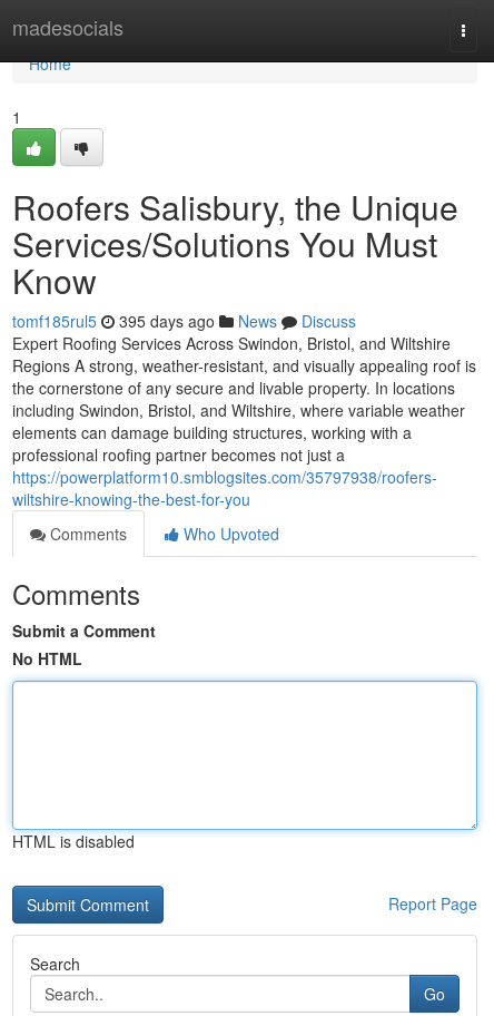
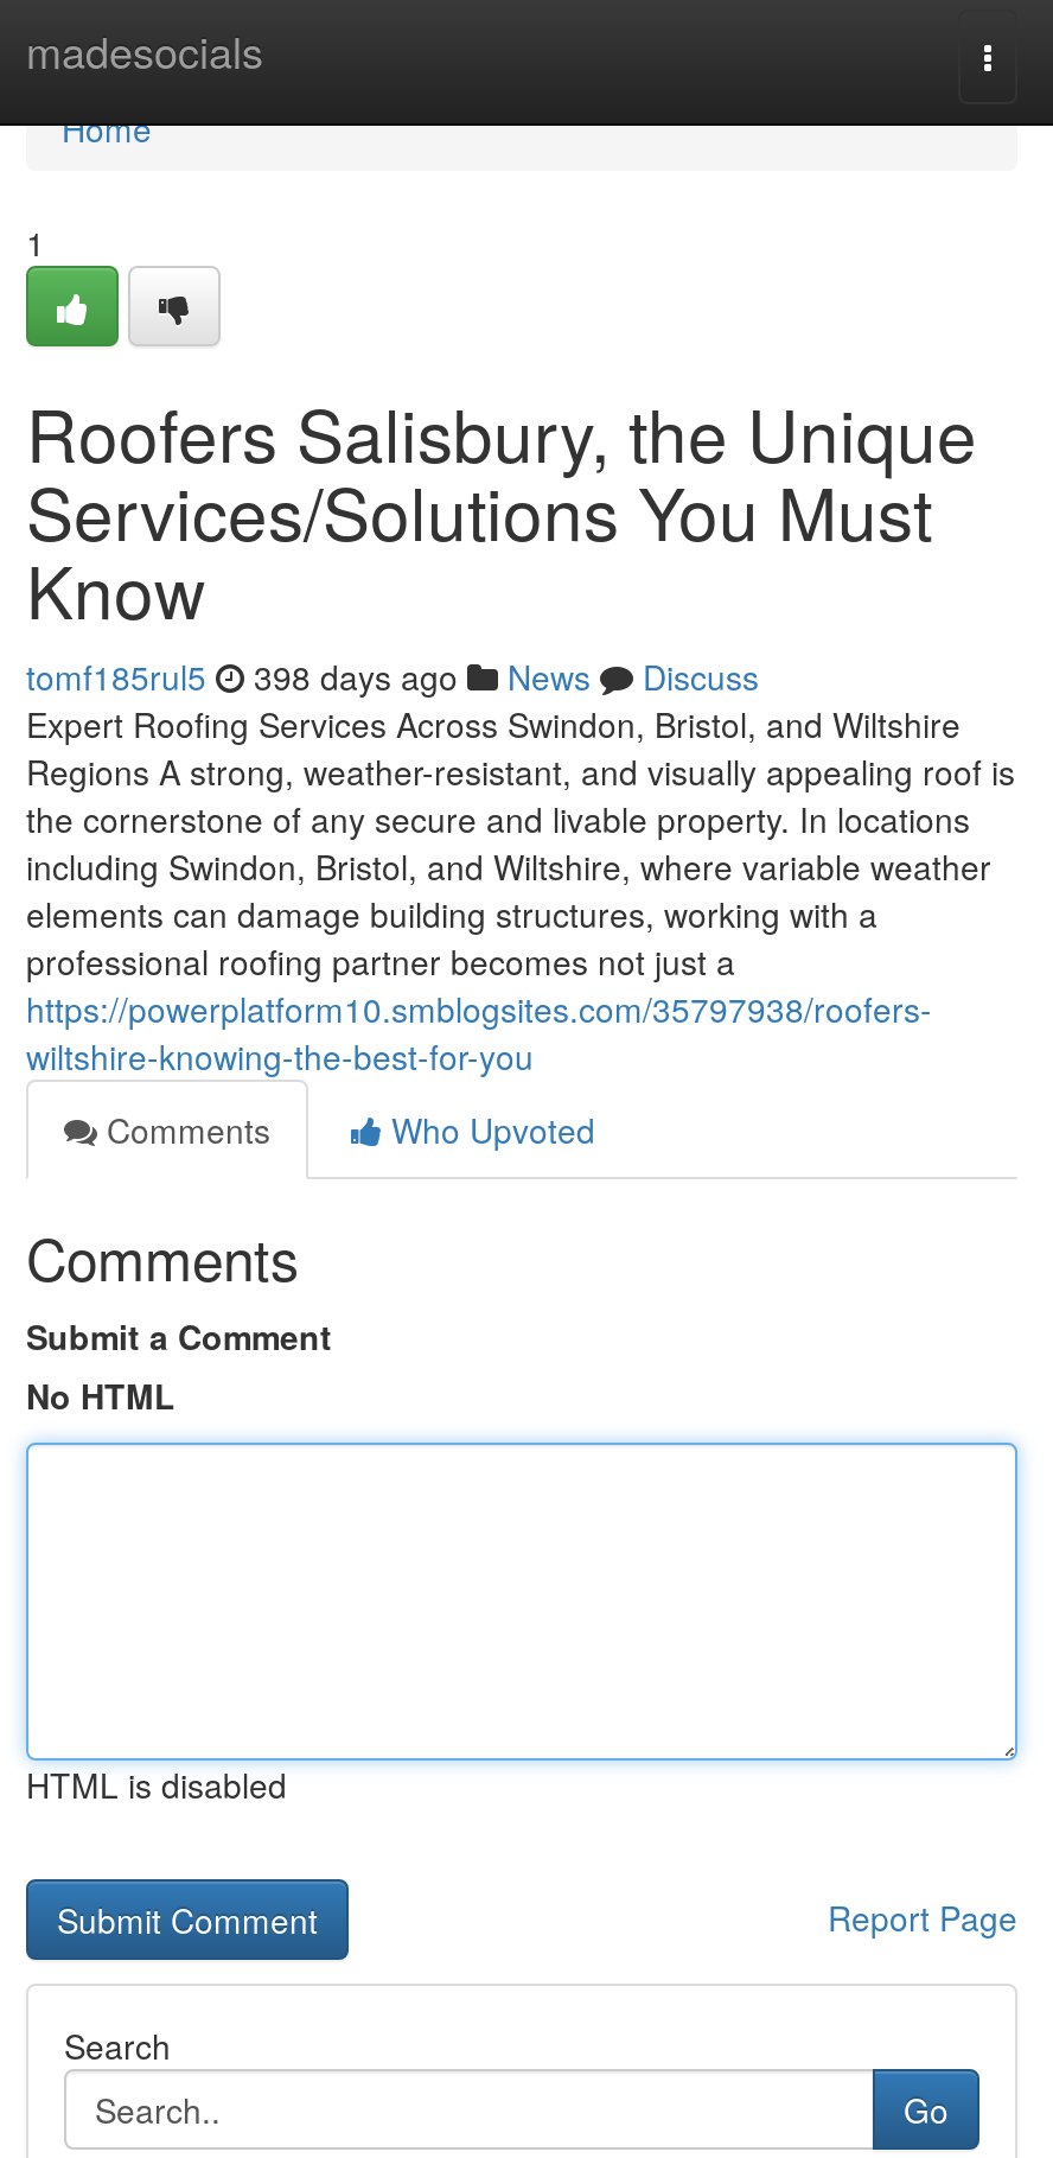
- tomf185rul5 395 days ago News Discuss
+ tomf185rul5 398 days ago News Discuss
